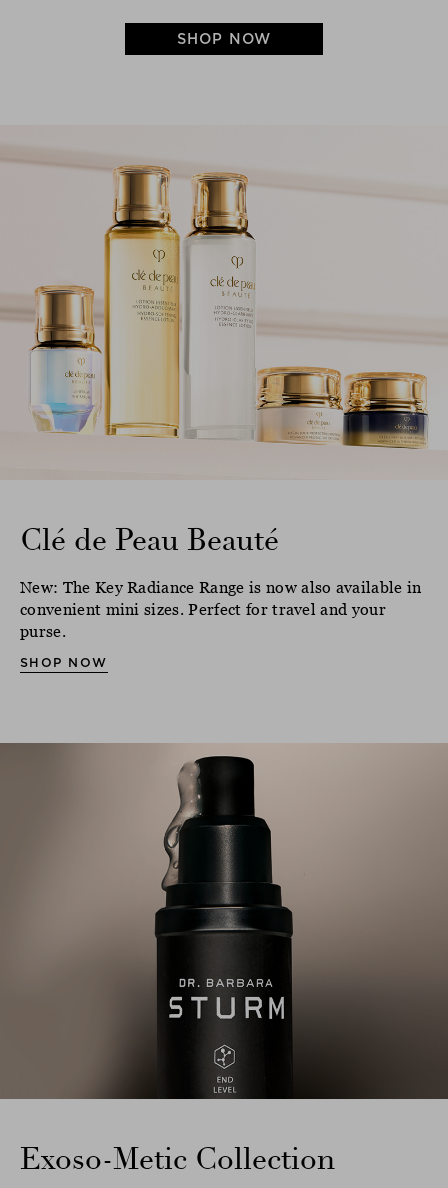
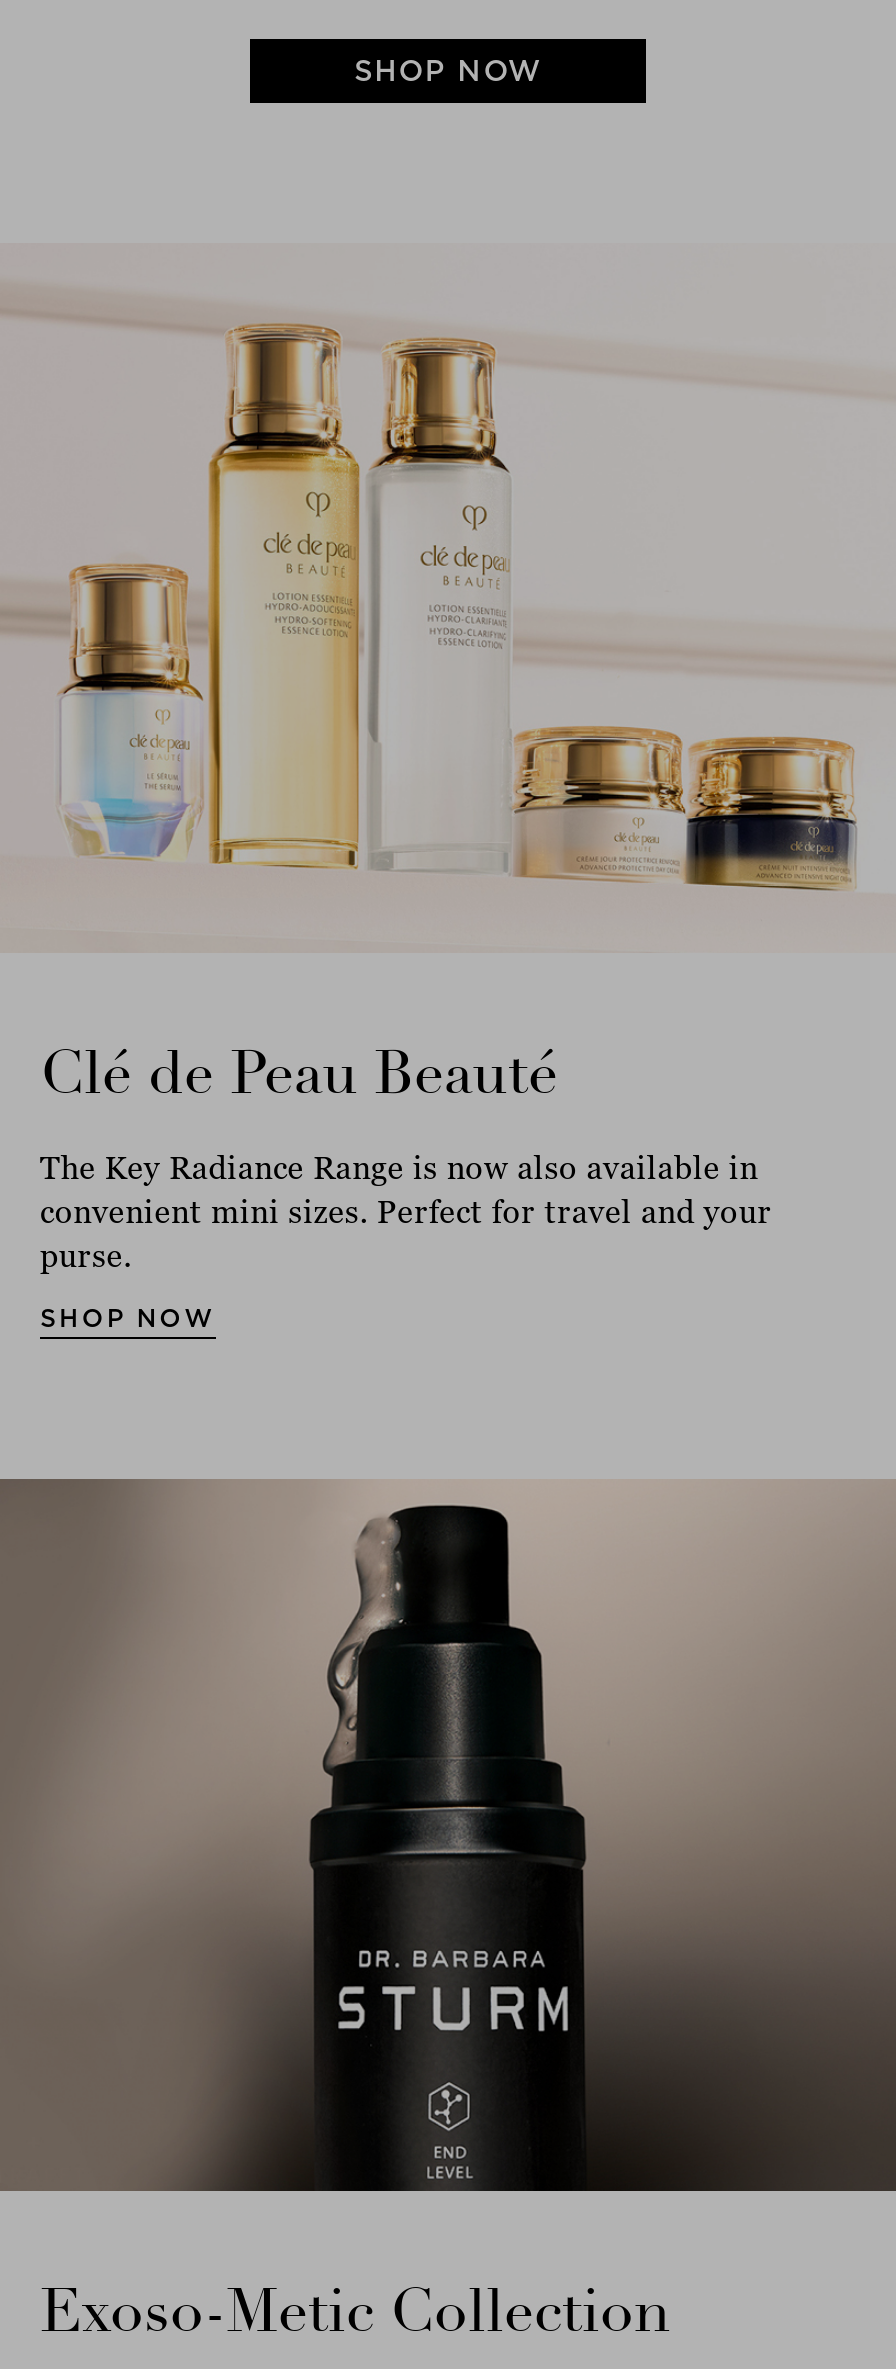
- New: The Key Radiance Range is now also available in
+ The Key Radiance Range is now also available in
